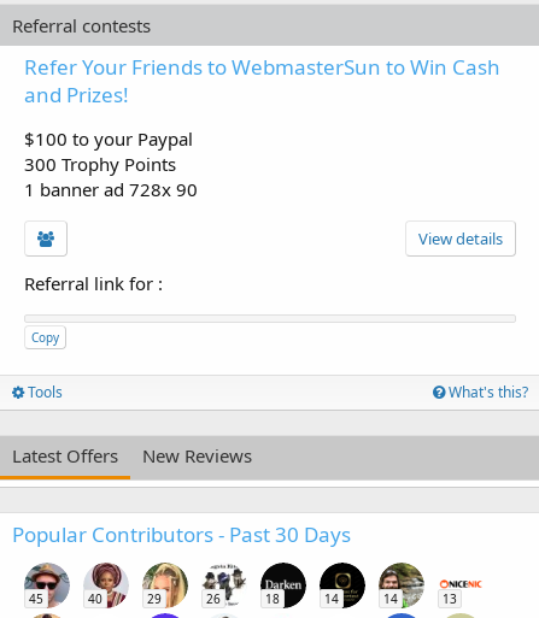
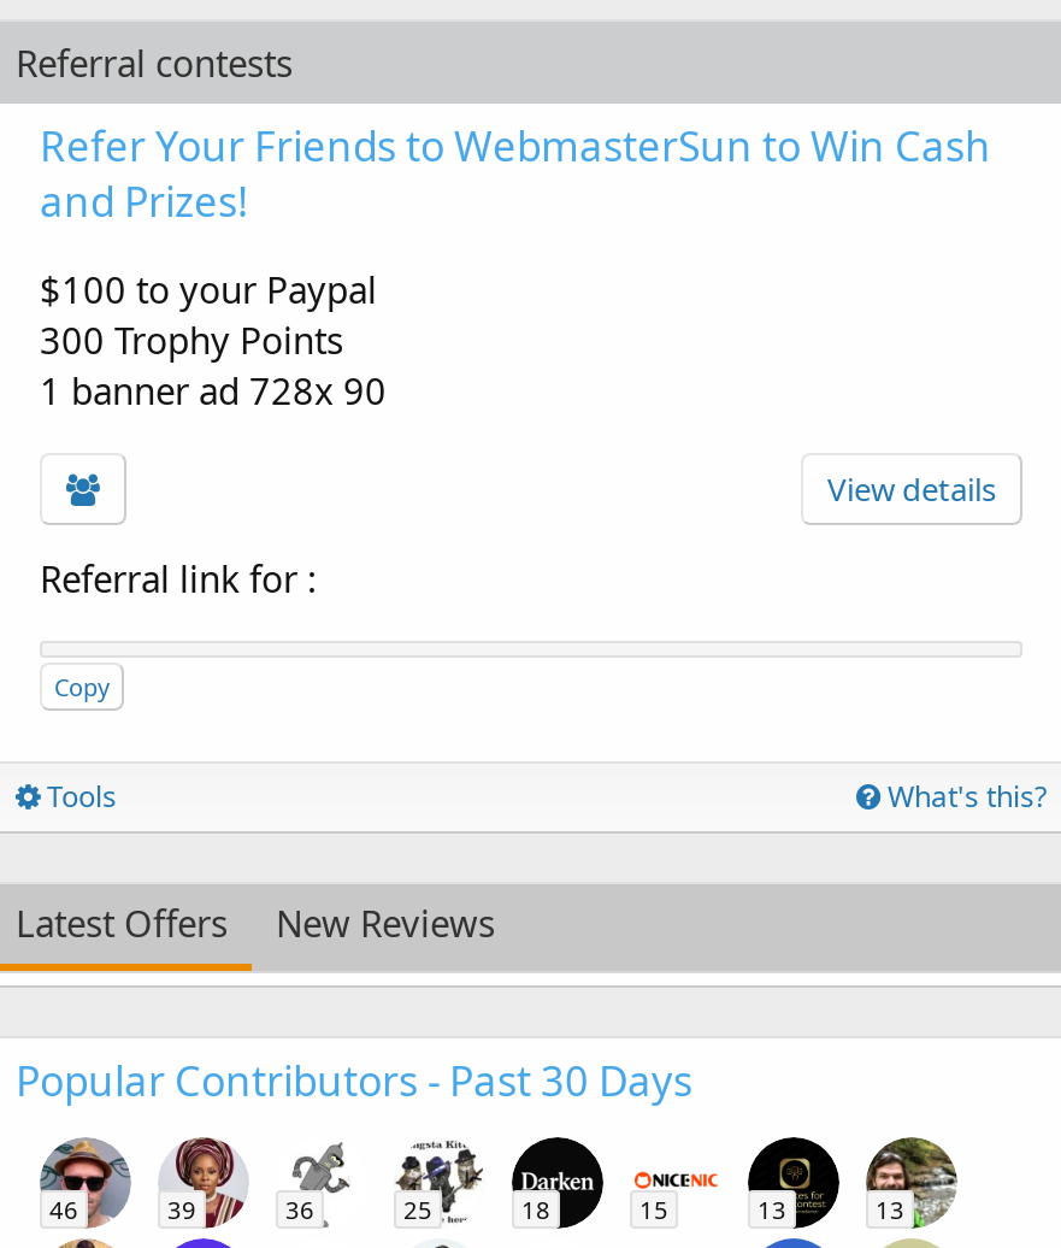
- [image]
- 14
+ [image]
+ 13

- 45
+ 46

- 40
+ 39

- 29
+ 36

- 26
+ 25

- 14
+ 15
